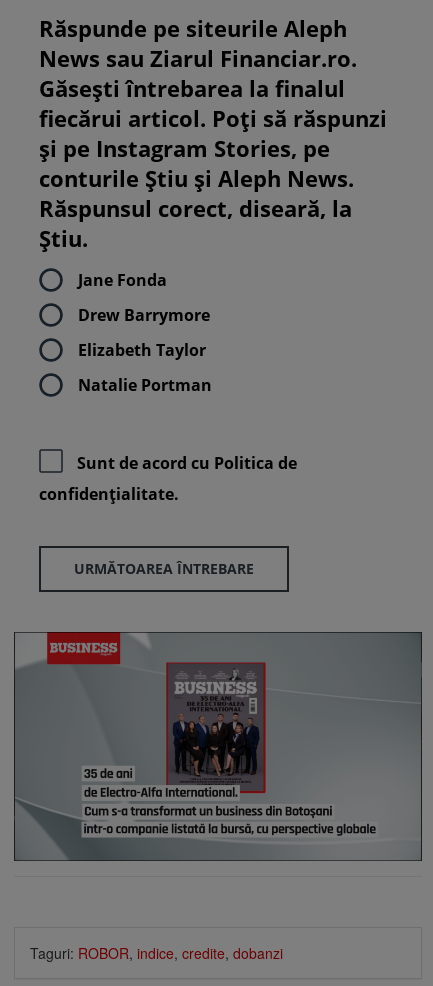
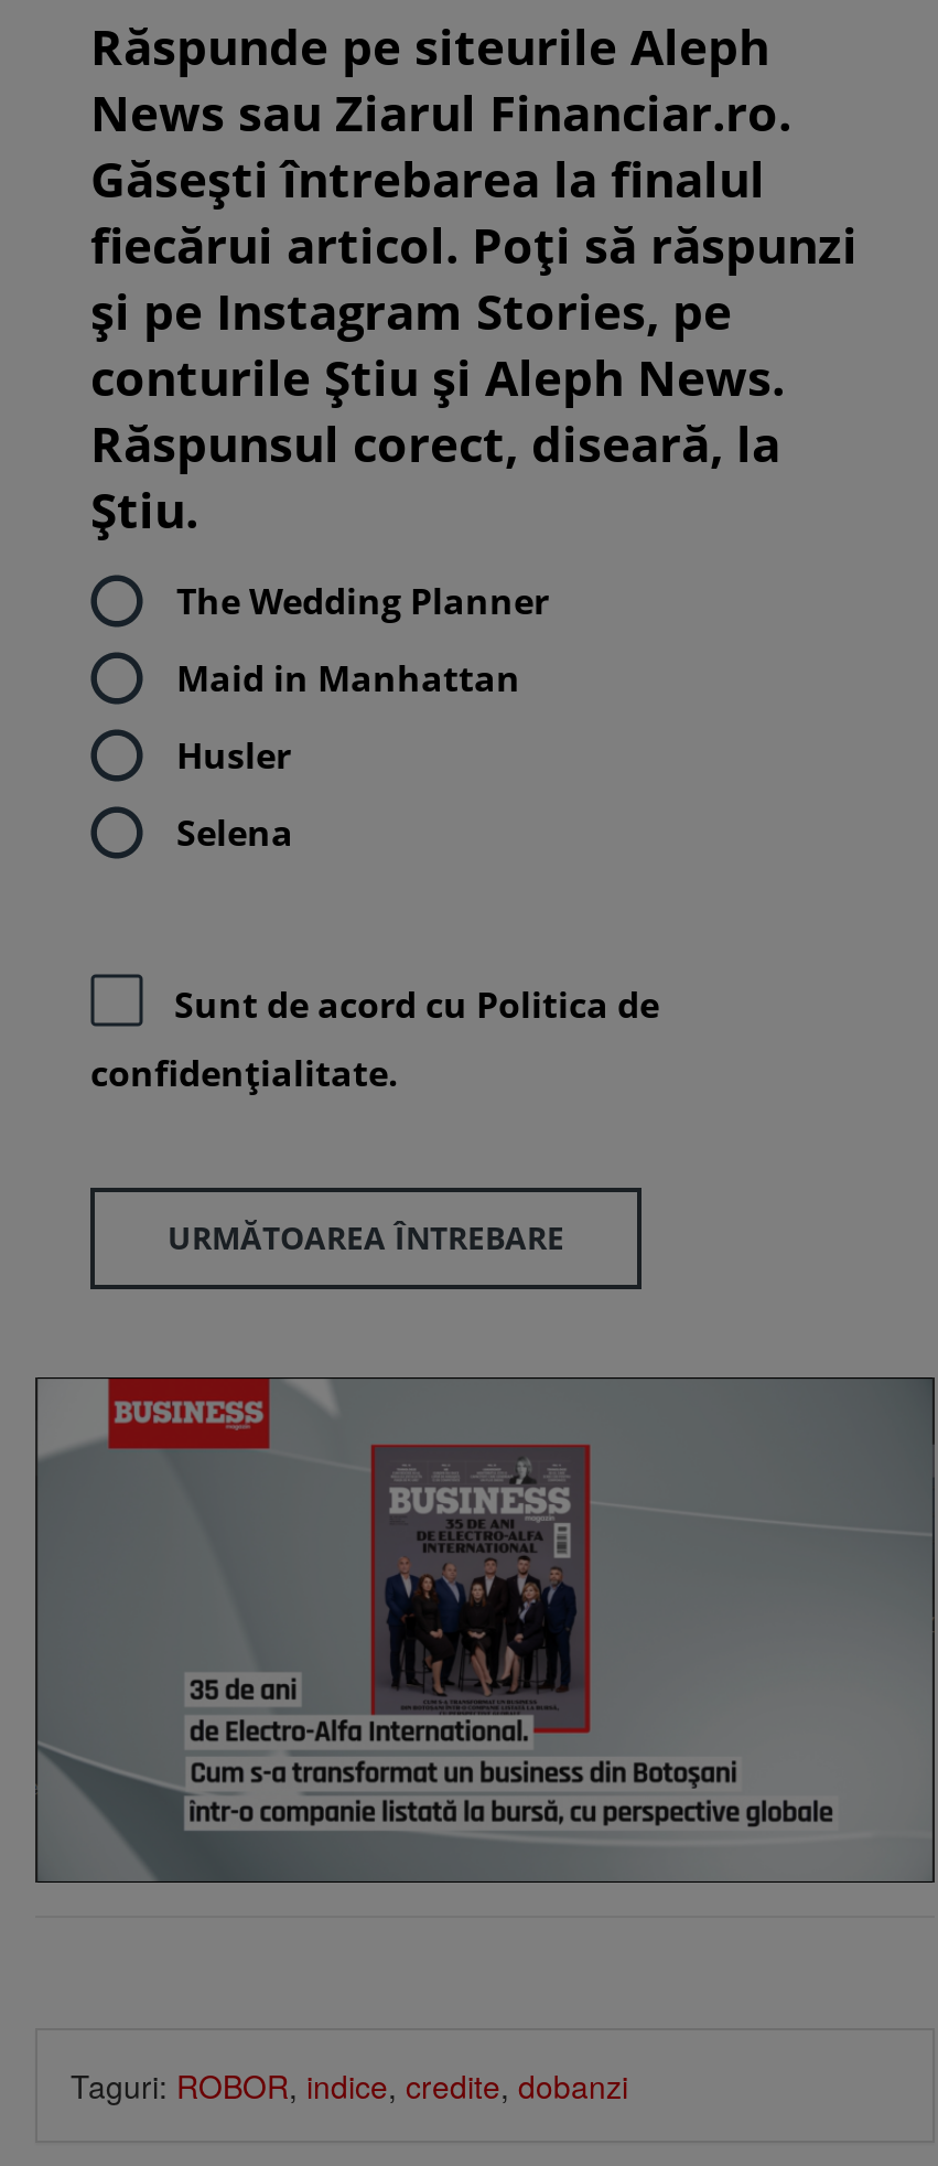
- Jane Fonda
+ The Wedding Planner

- Drew Barrymore
+ Maid in Manhattan

- Elizabeth Taylor
+ Husler

- Natalie Portman
+ Selena
